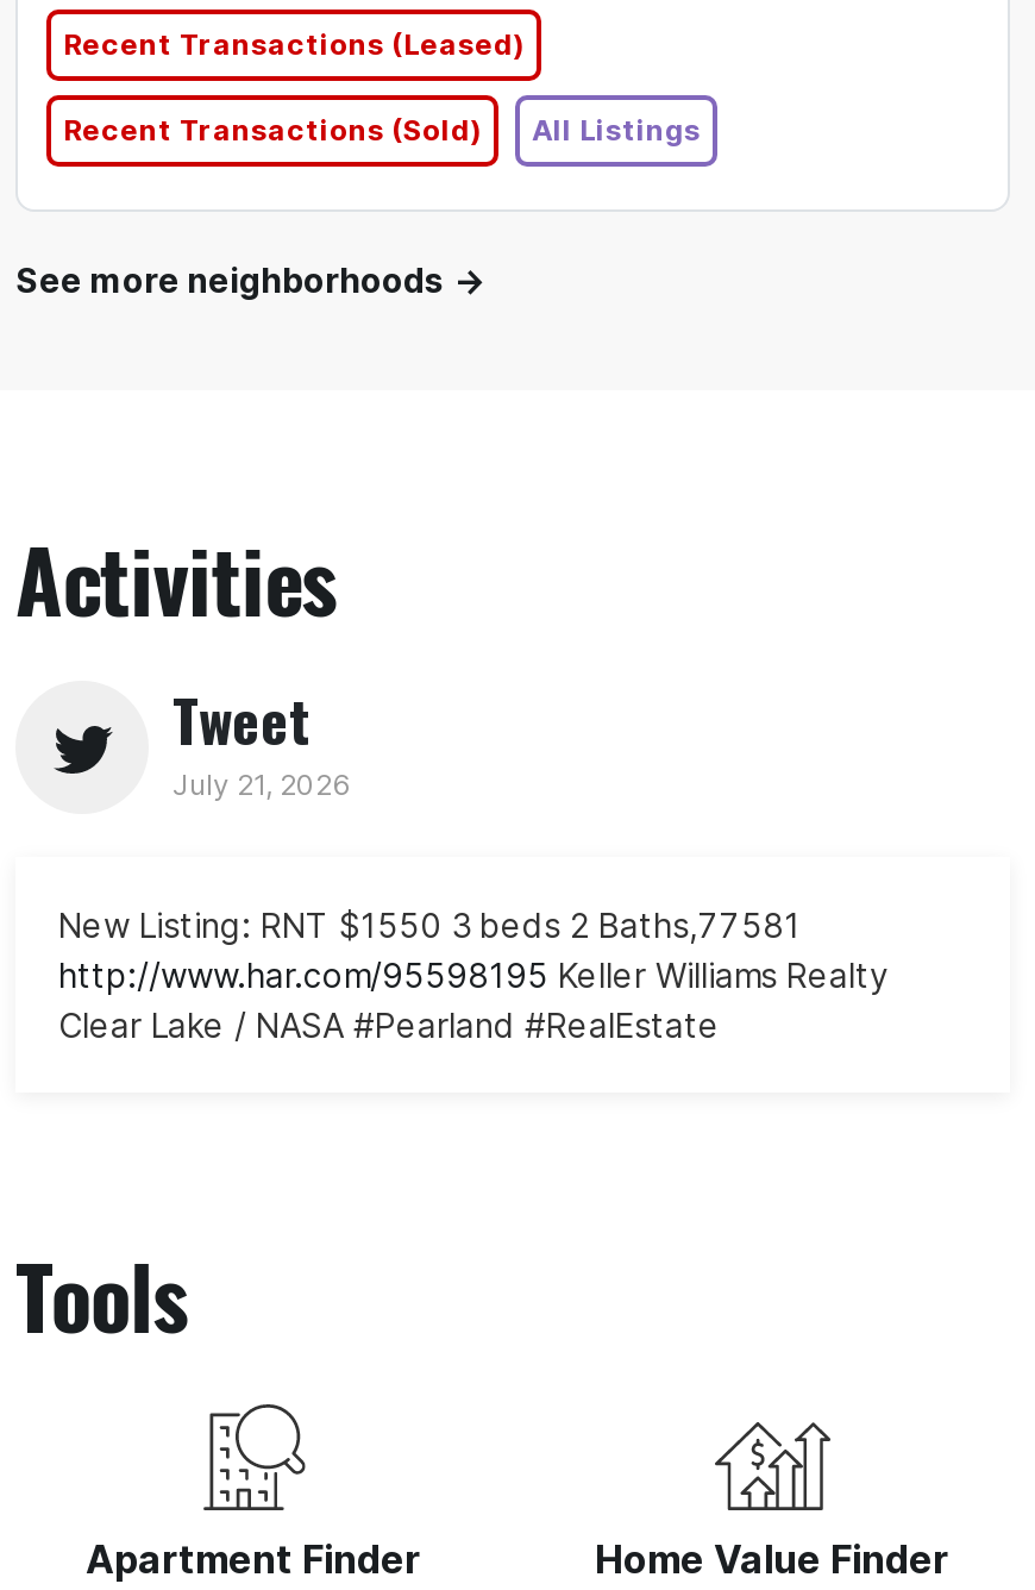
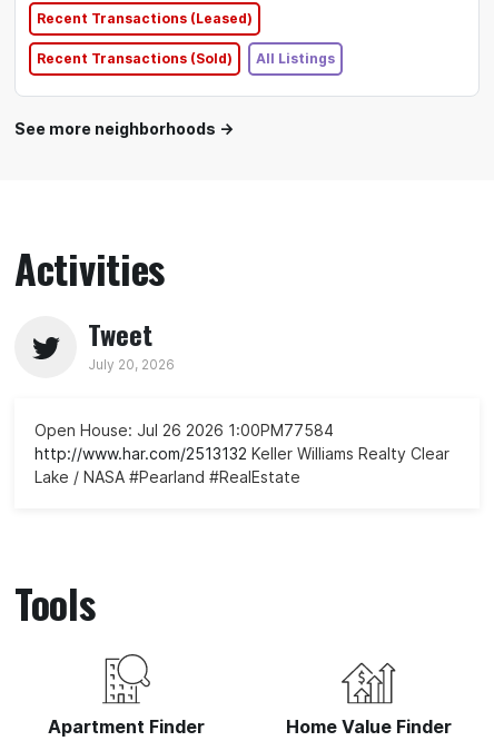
- July 21, 2026
+ July 20, 2026

- New Listing: RNT $1550 3 beds 2 Baths,77581
- http://www.har.com/95598195 Keller Williams Realty
- Clear Lake / NASA #Pearland #RealEstate
+ Open House: Jul 26 2026 1:00PM77584
+ http://www.har.com/2513132 Keller Williams Realty Clear
+ Lake / NASA #Pearland #RealEstate
